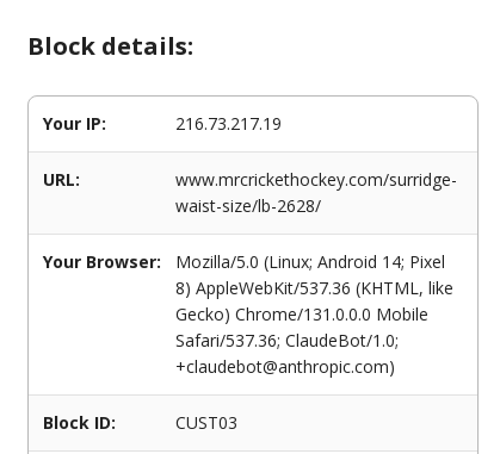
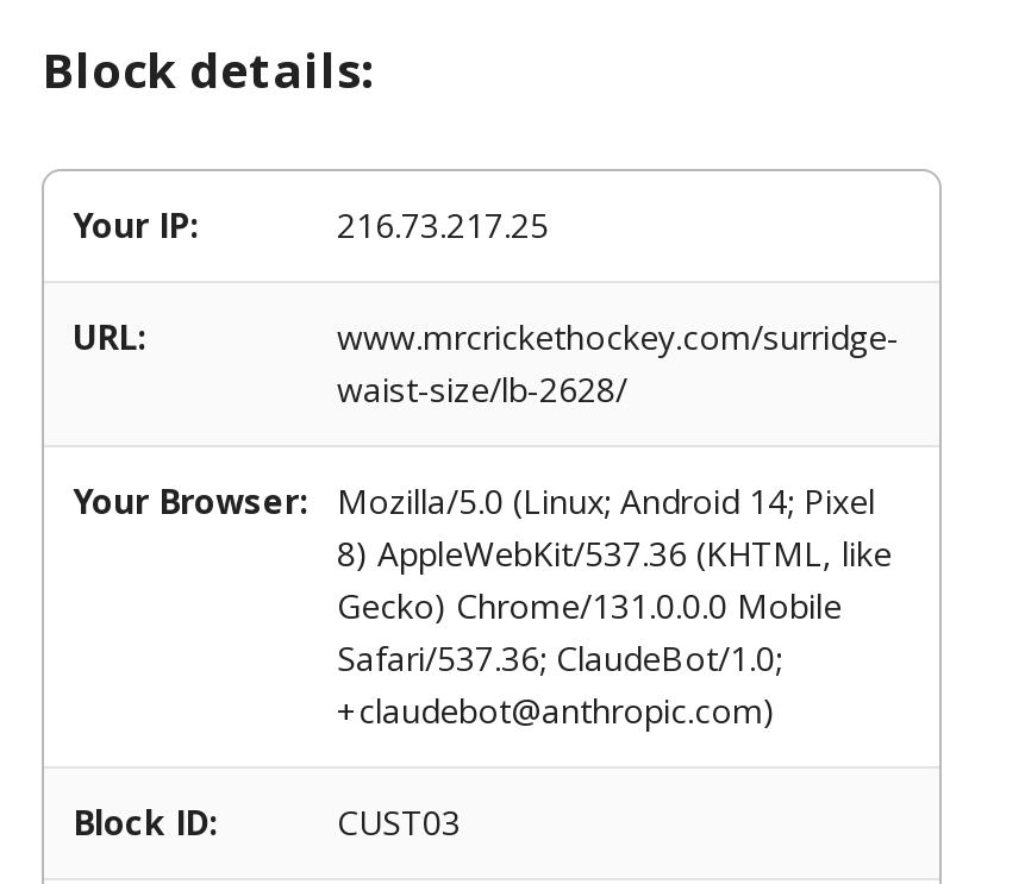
- 216.73.217.19
+ 216.73.217.25
